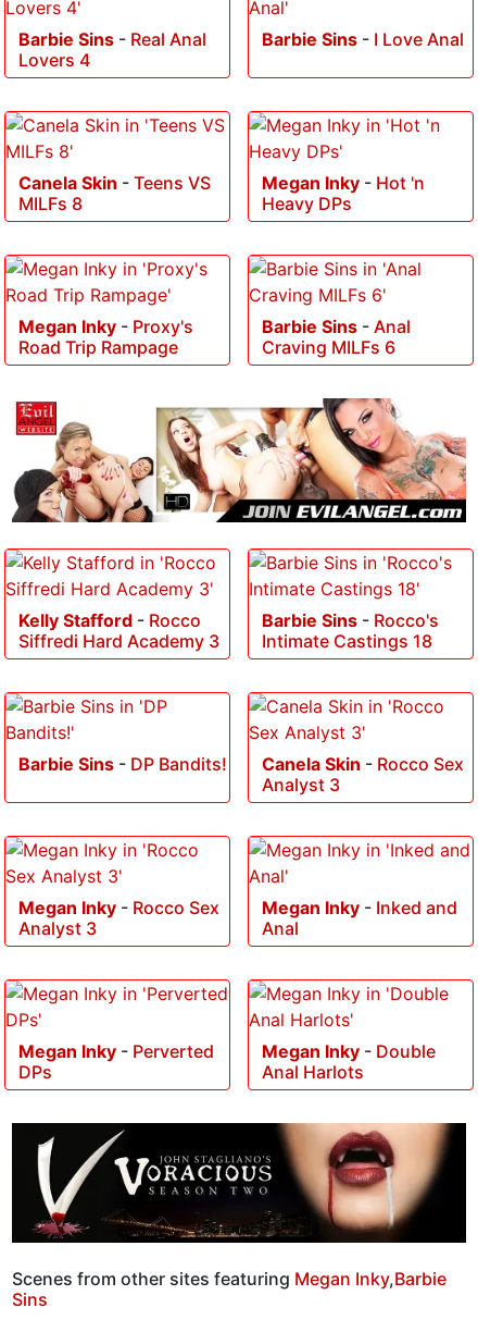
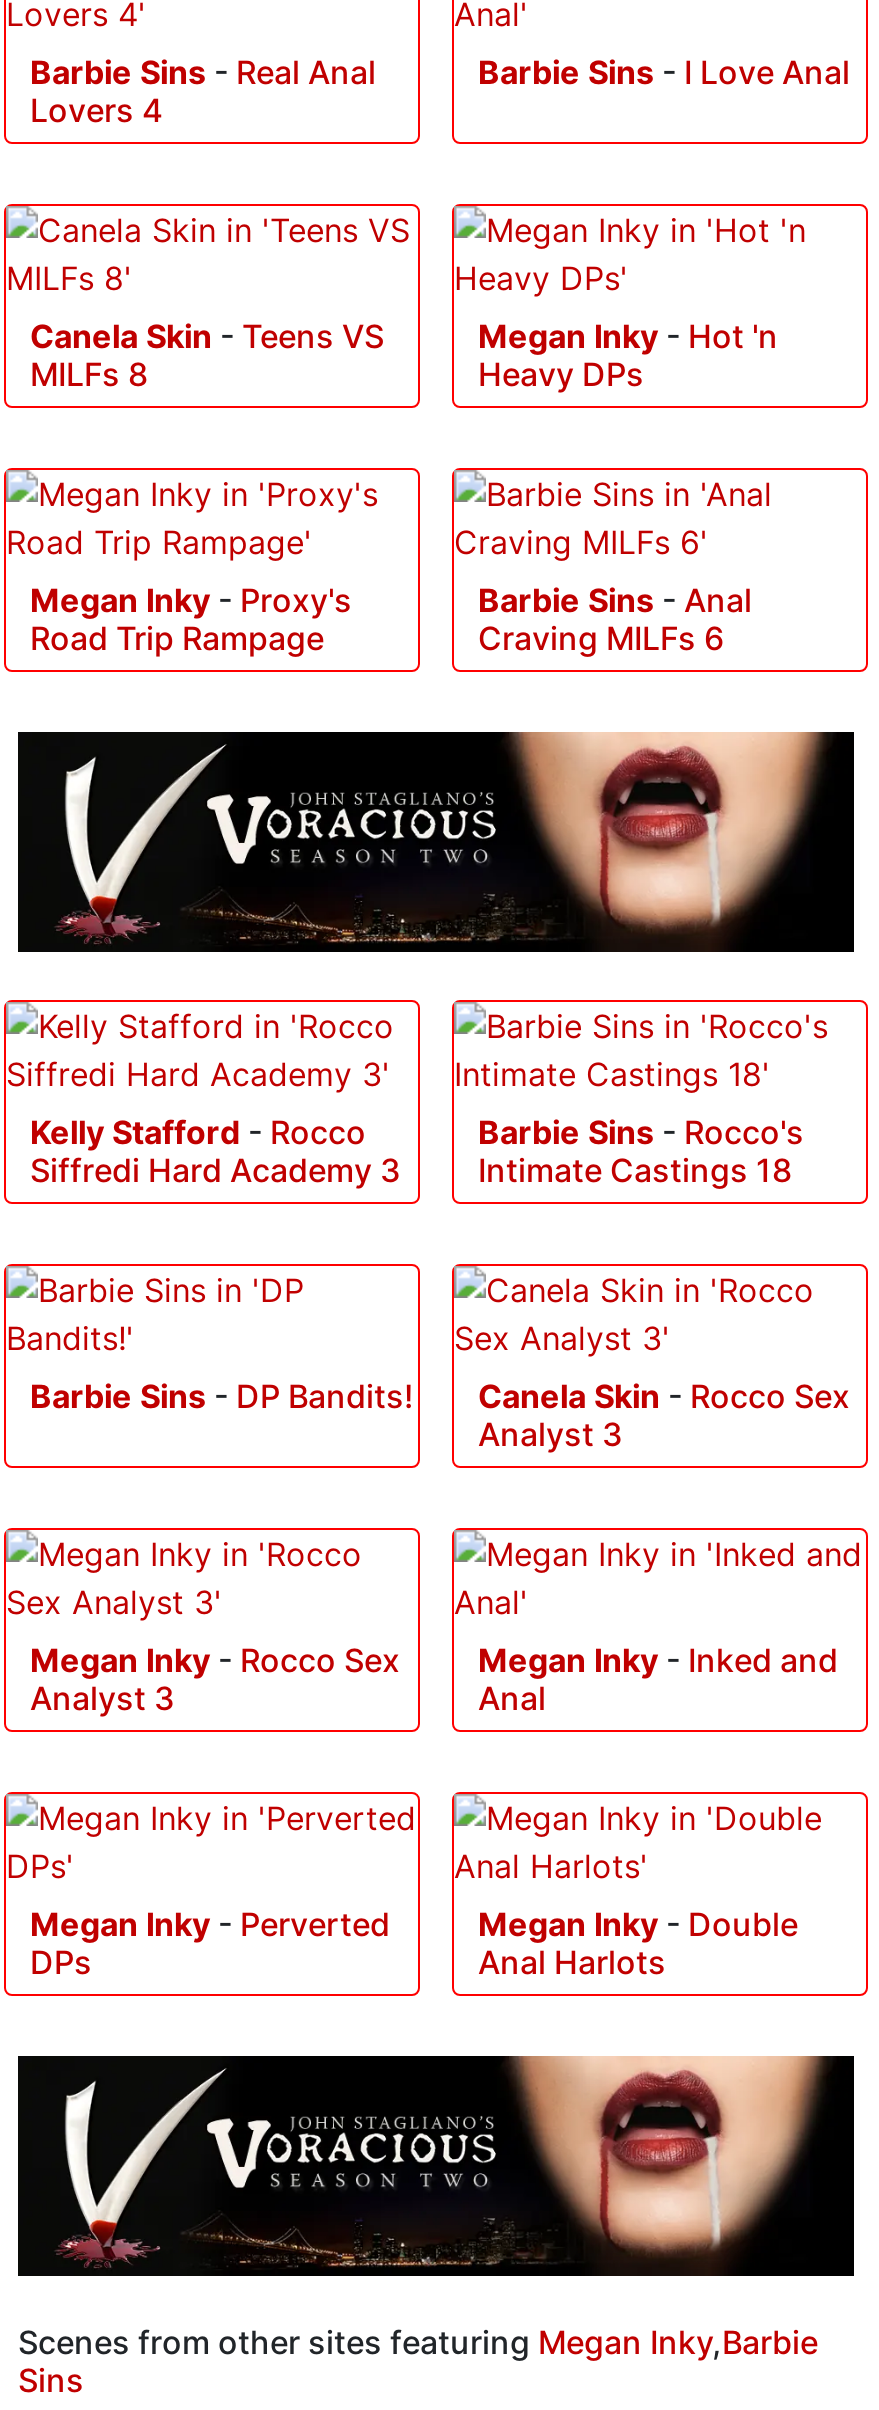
- [image]
+ [image]
